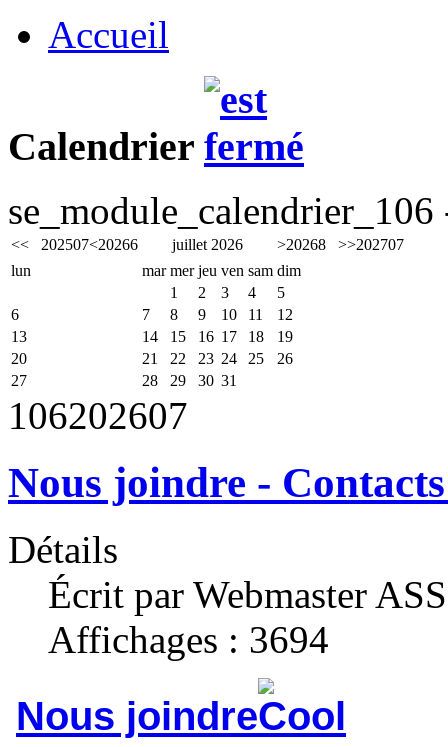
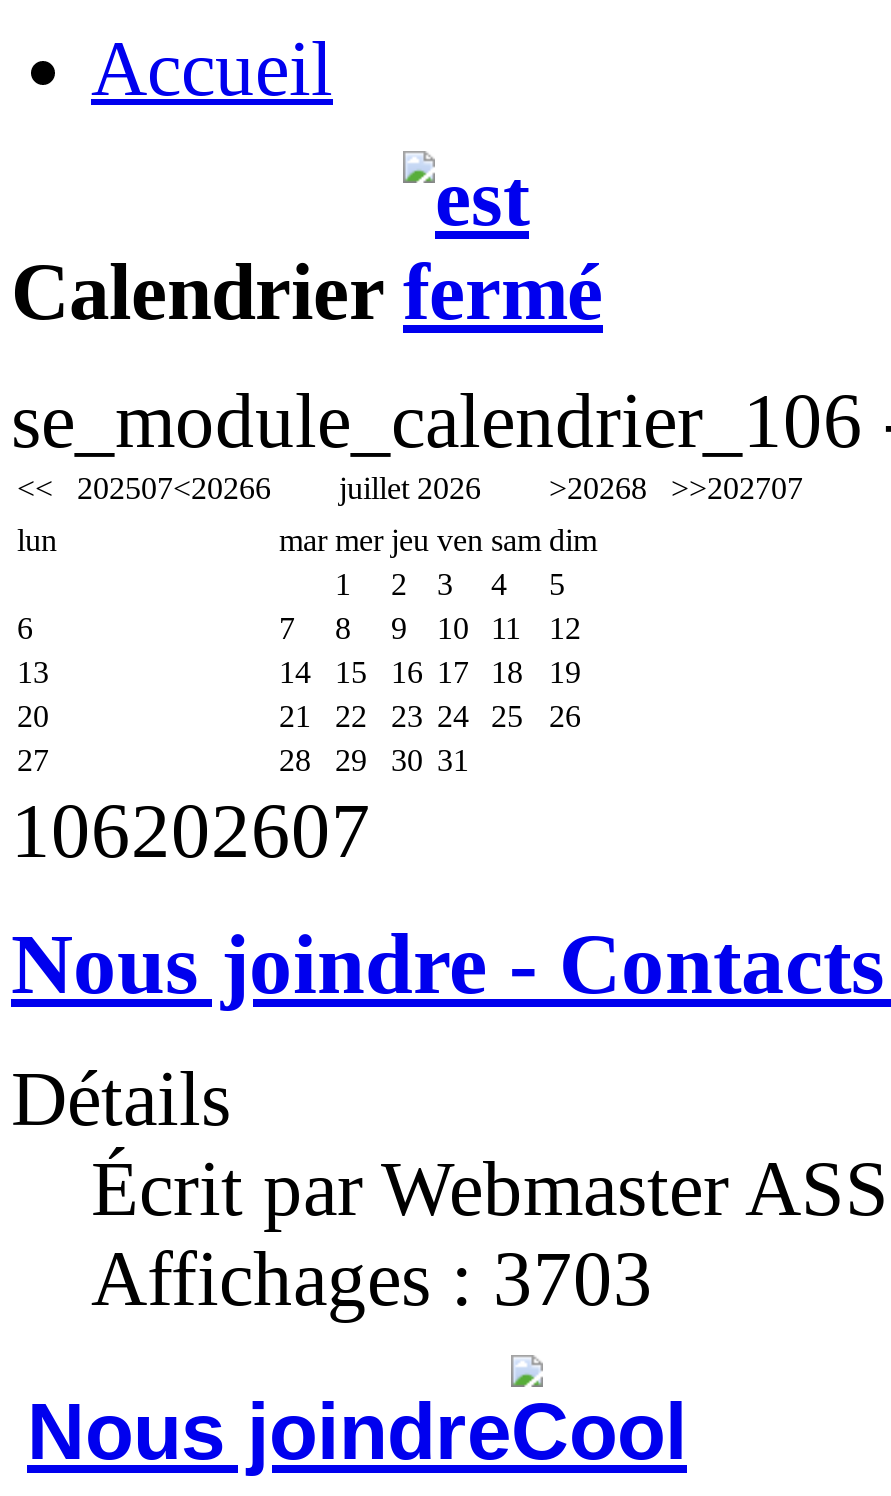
- Affichages : 3694
+ Affichages : 3703
